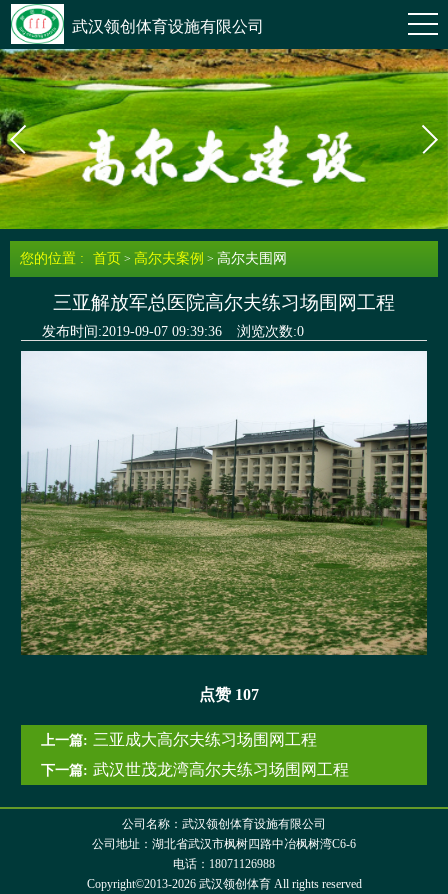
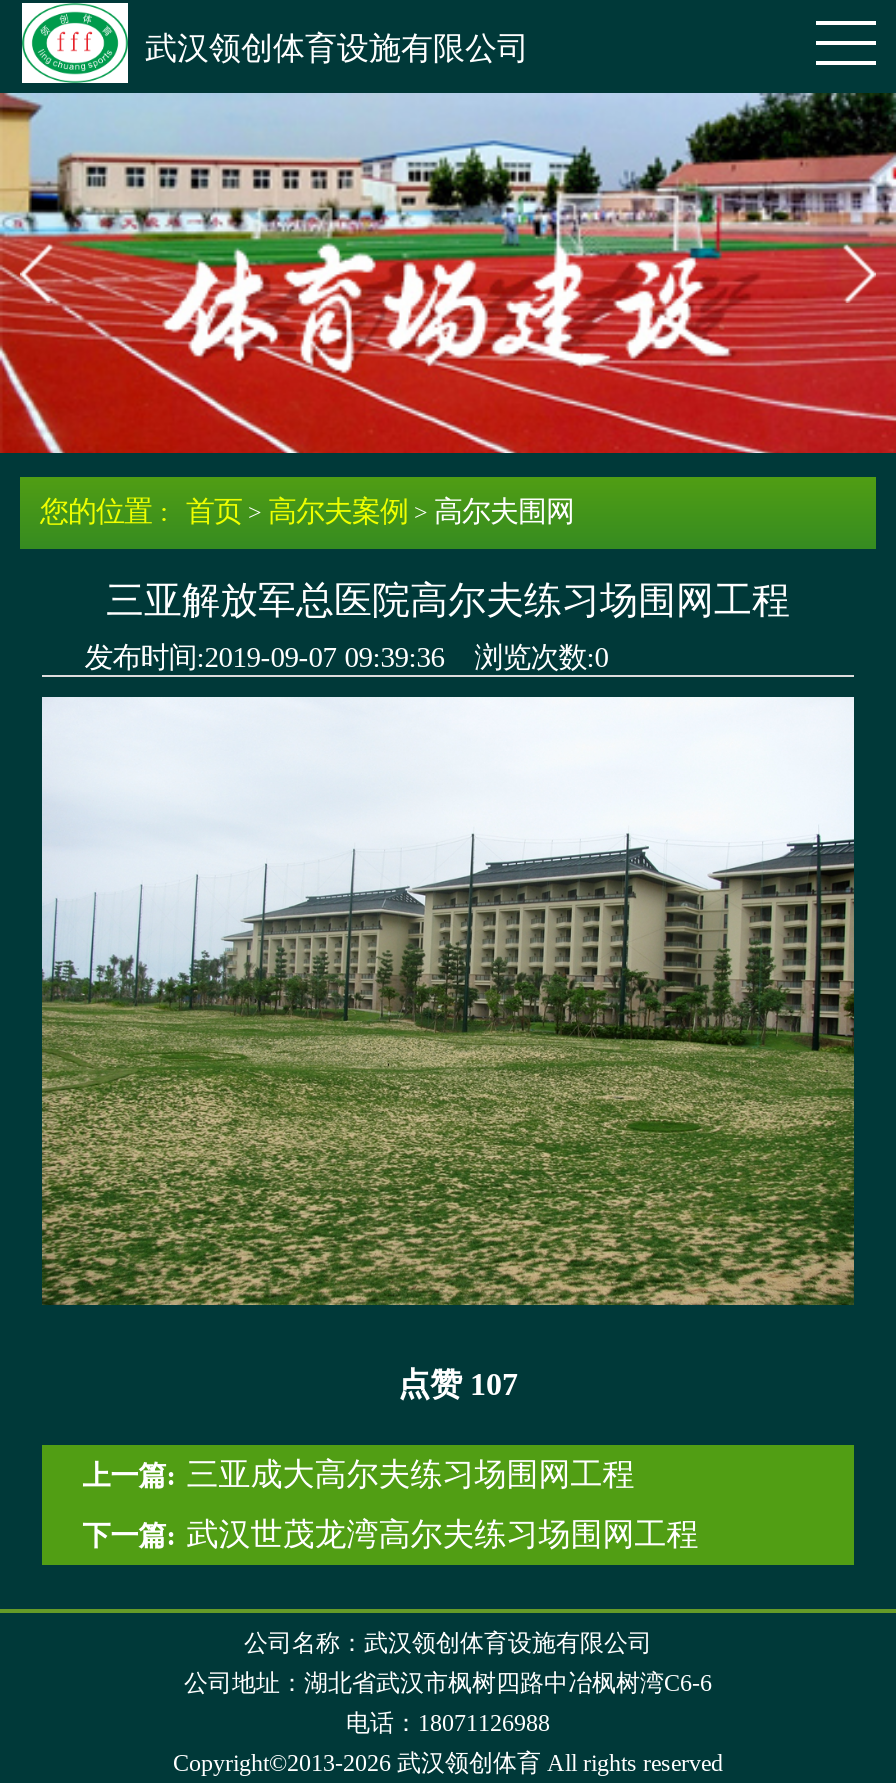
- [image]
+ [image]
